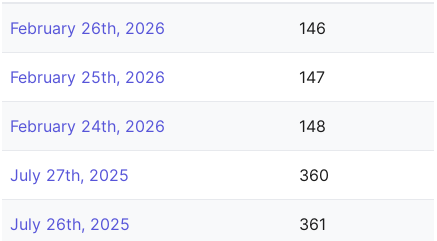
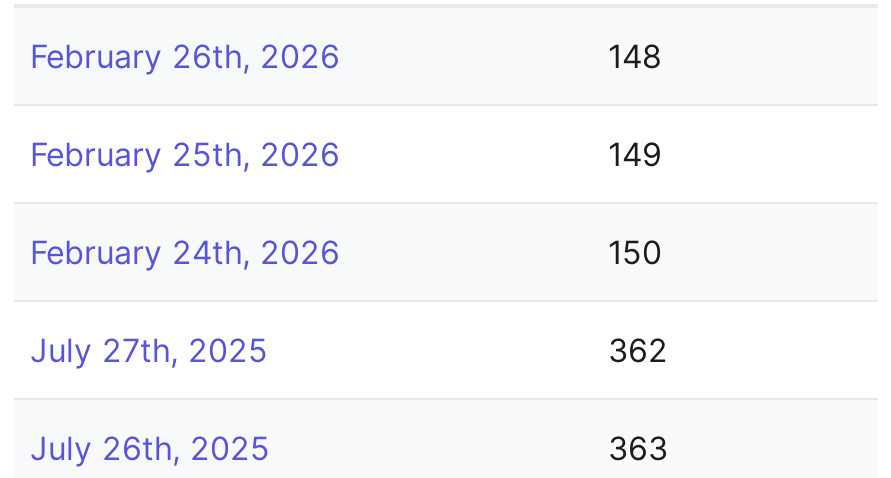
- 146
+ 148

- 147
+ 149

- 148
+ 150

- 360
+ 362

- 361
+ 363
